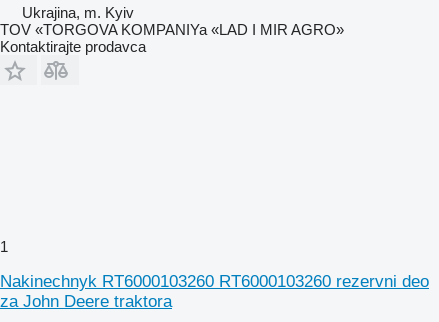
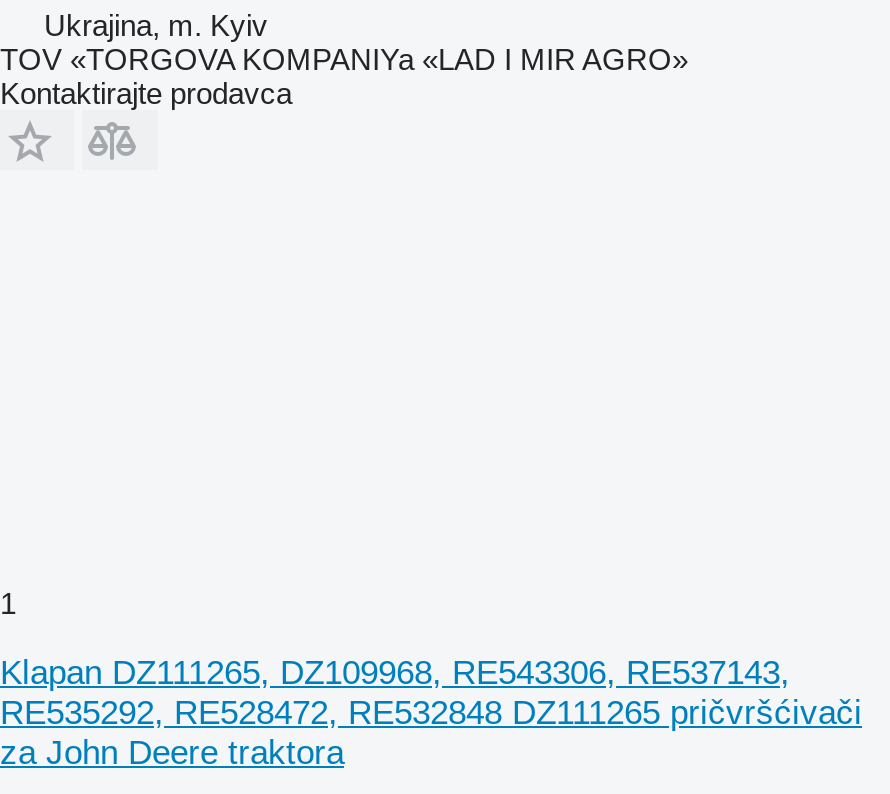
- Nakinechnyk RT6000103260 RT6000103260 rezervni deo
+ Klapan DZ111265, DZ109968, RE543306, RE537143,
+ RE535292, RE528472, RE532848 DZ111265 pričvršćivači
